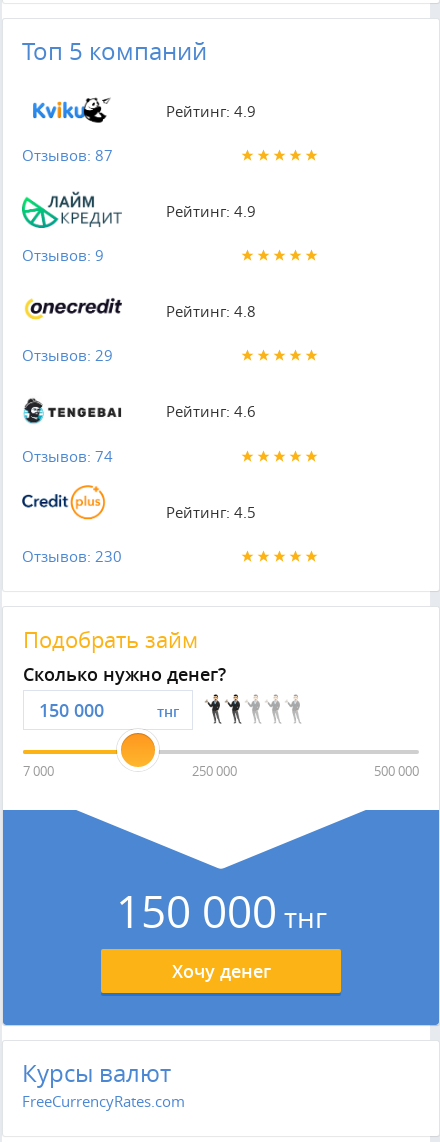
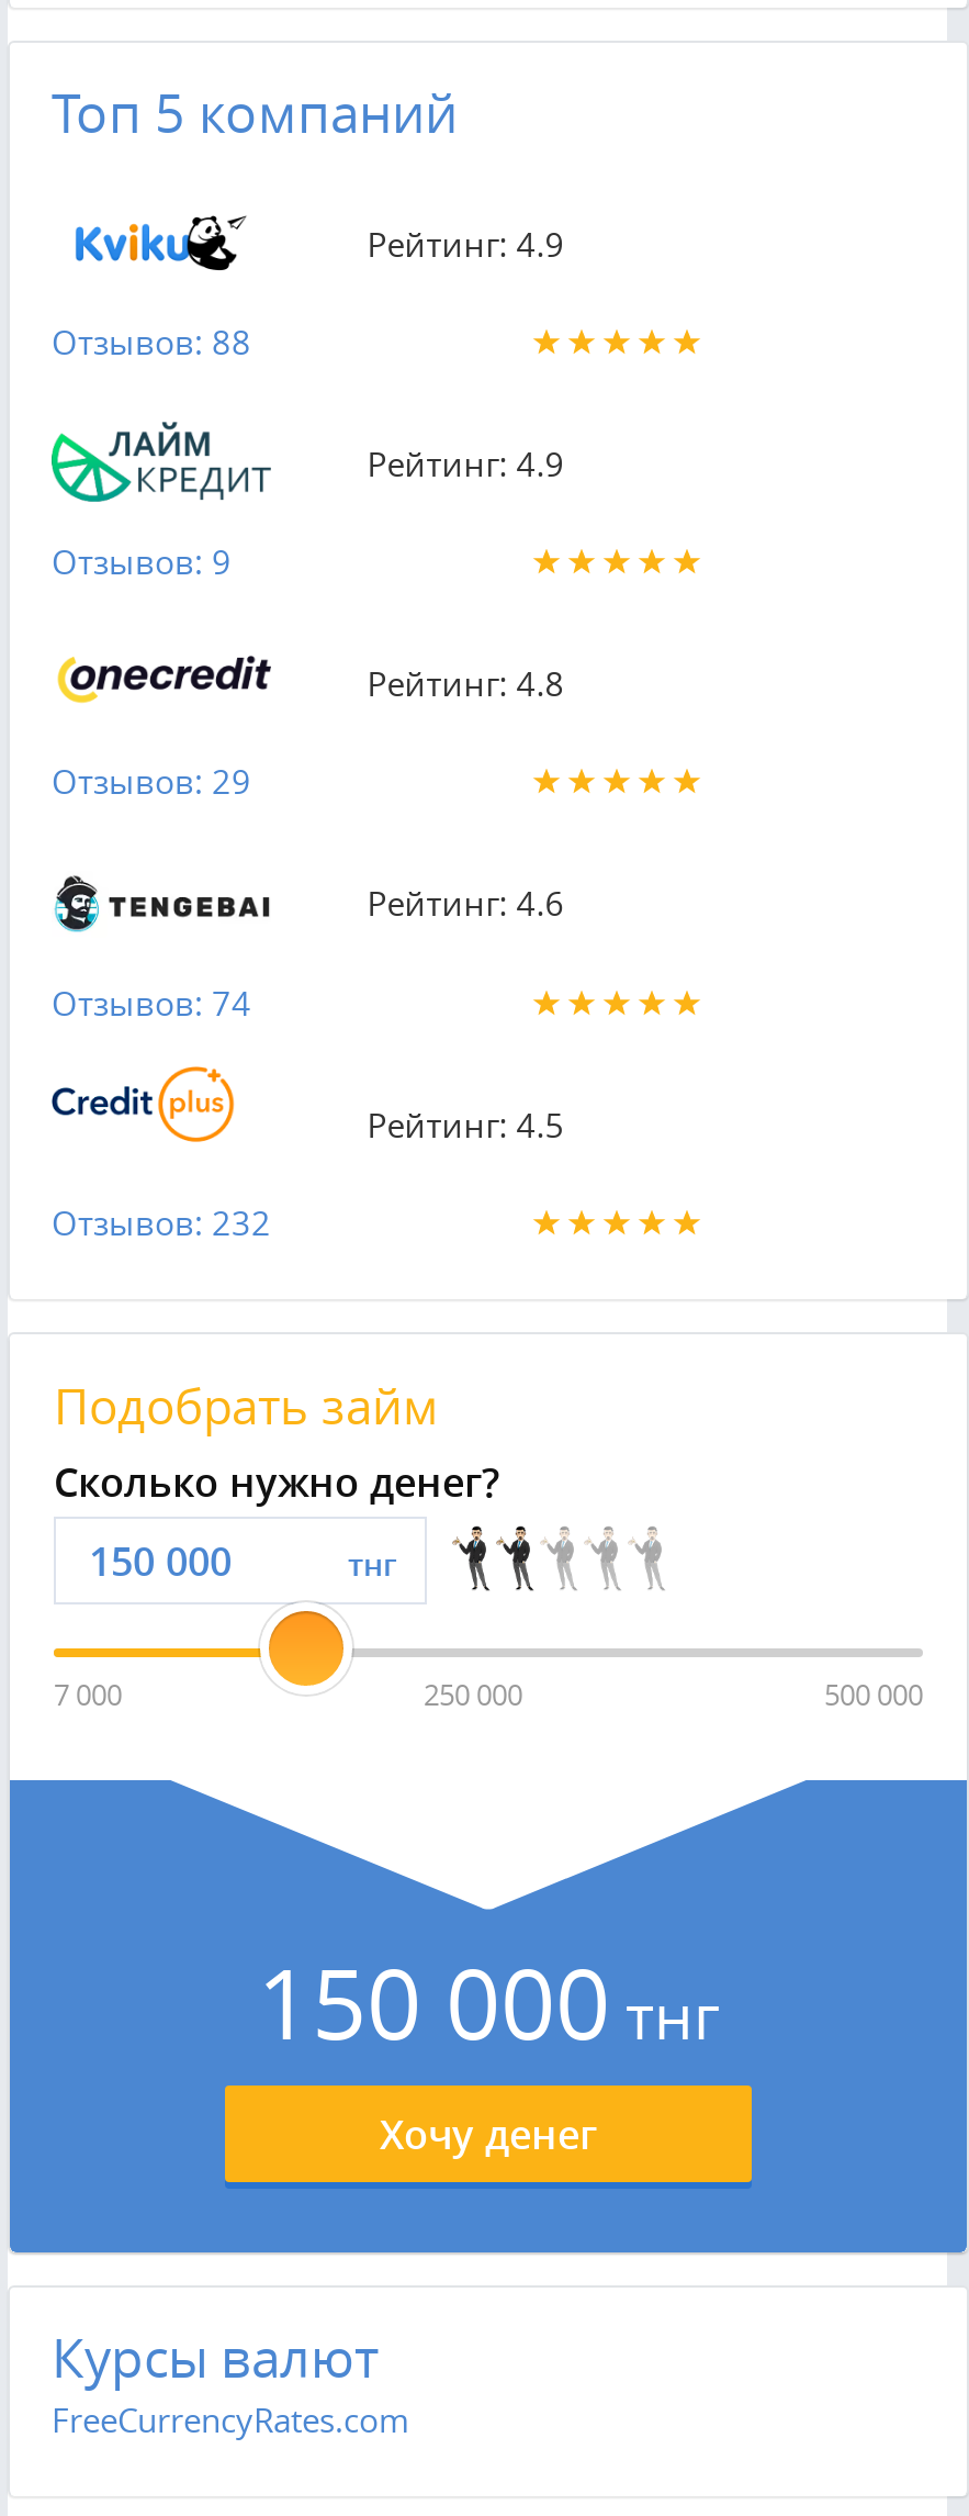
- Отзывов: 87
+ Отзывов: 88

- Отзывов: 230
+ Отзывов: 232
